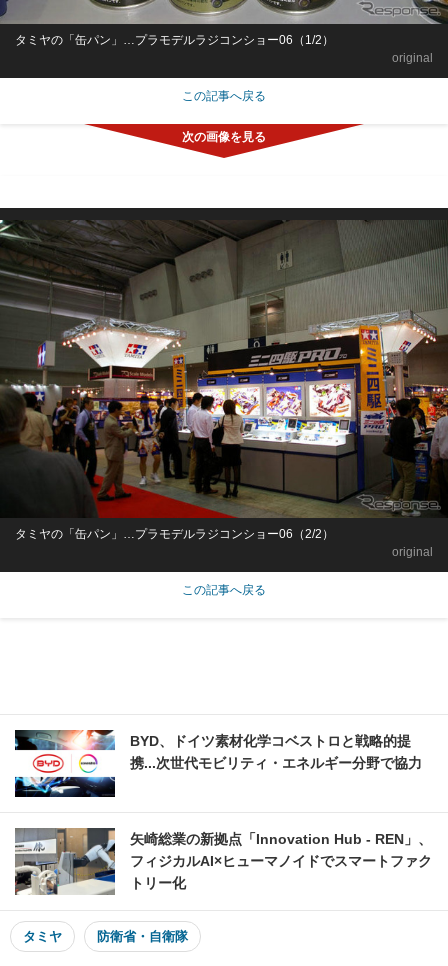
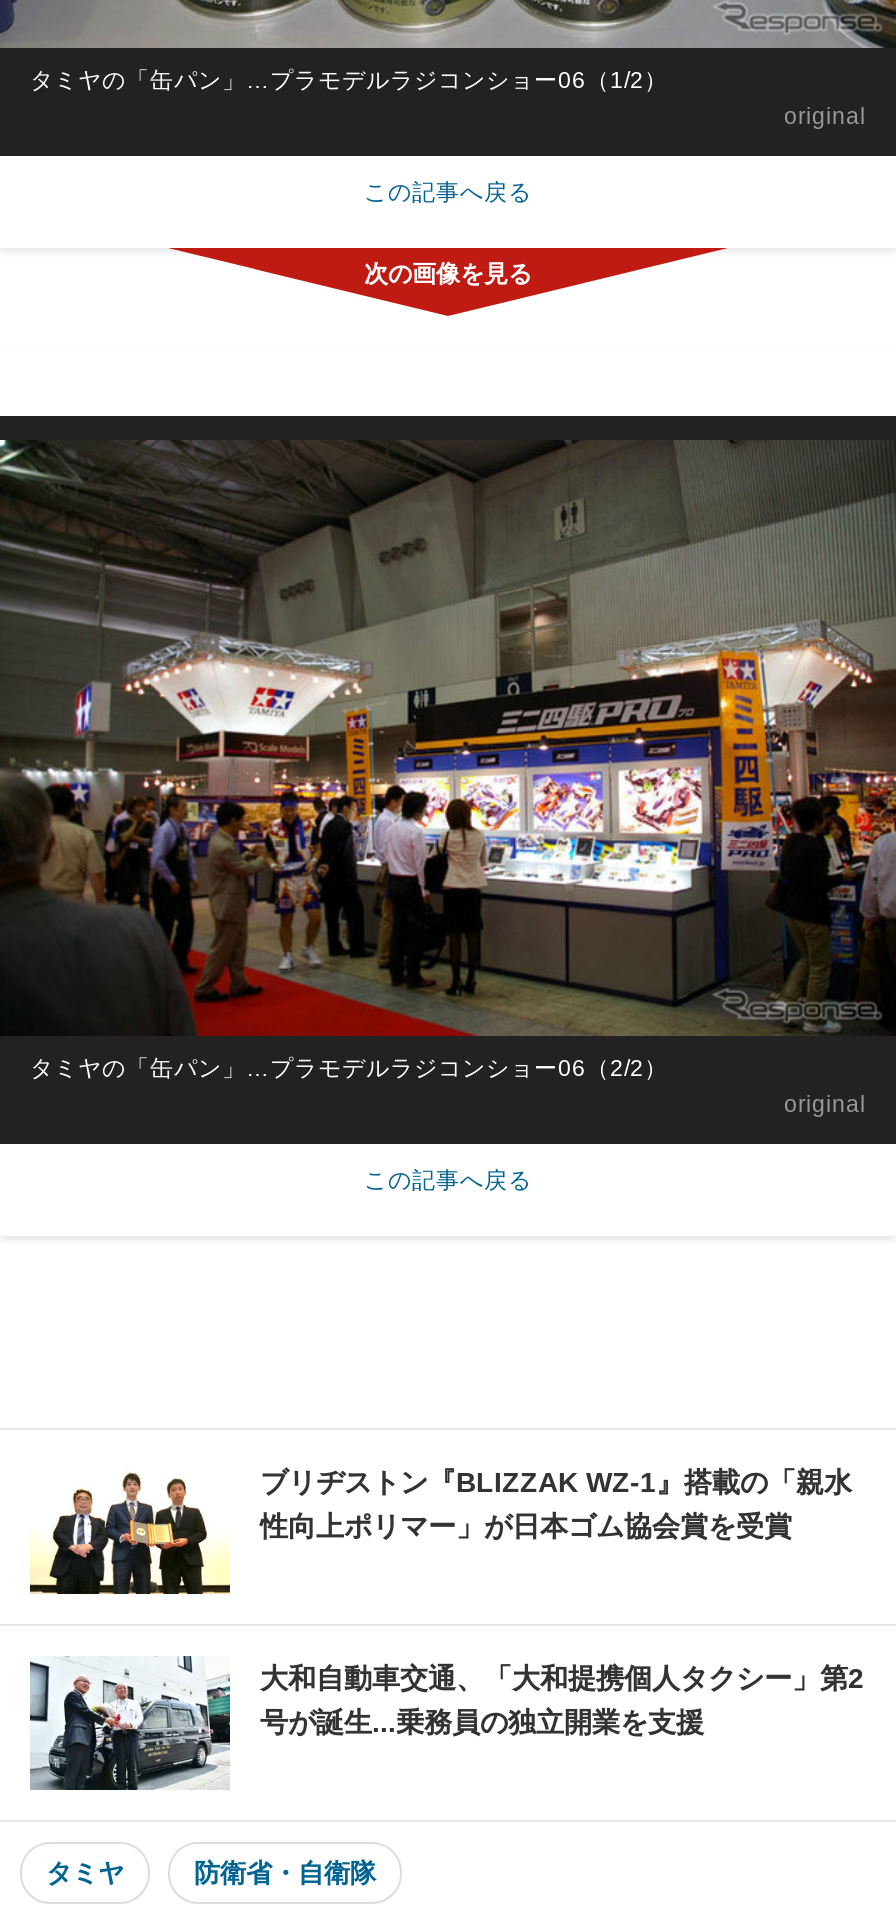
- [image]
- BYD、ドイツ素材化学コベストロと戦略的提
- 携...次世代モビリティ・エネルギー分野で協力
+ [image]
+ ブリヂストン『BLIZZAK WZ-1』搭載の「親水
+ 性向上ポリマー」が日本ゴム協会賞を受賞

- [image]
- 矢崎総業の新拠点「Innovation Hub - REN」、
- フィジカルAI×ヒューマノイドでスマートファク
- トリー化
+ [image]
+ 大和自動車交通、「大和提携個人タクシー」第2
+ 号が誕生...乗務員の独立開業を支援
